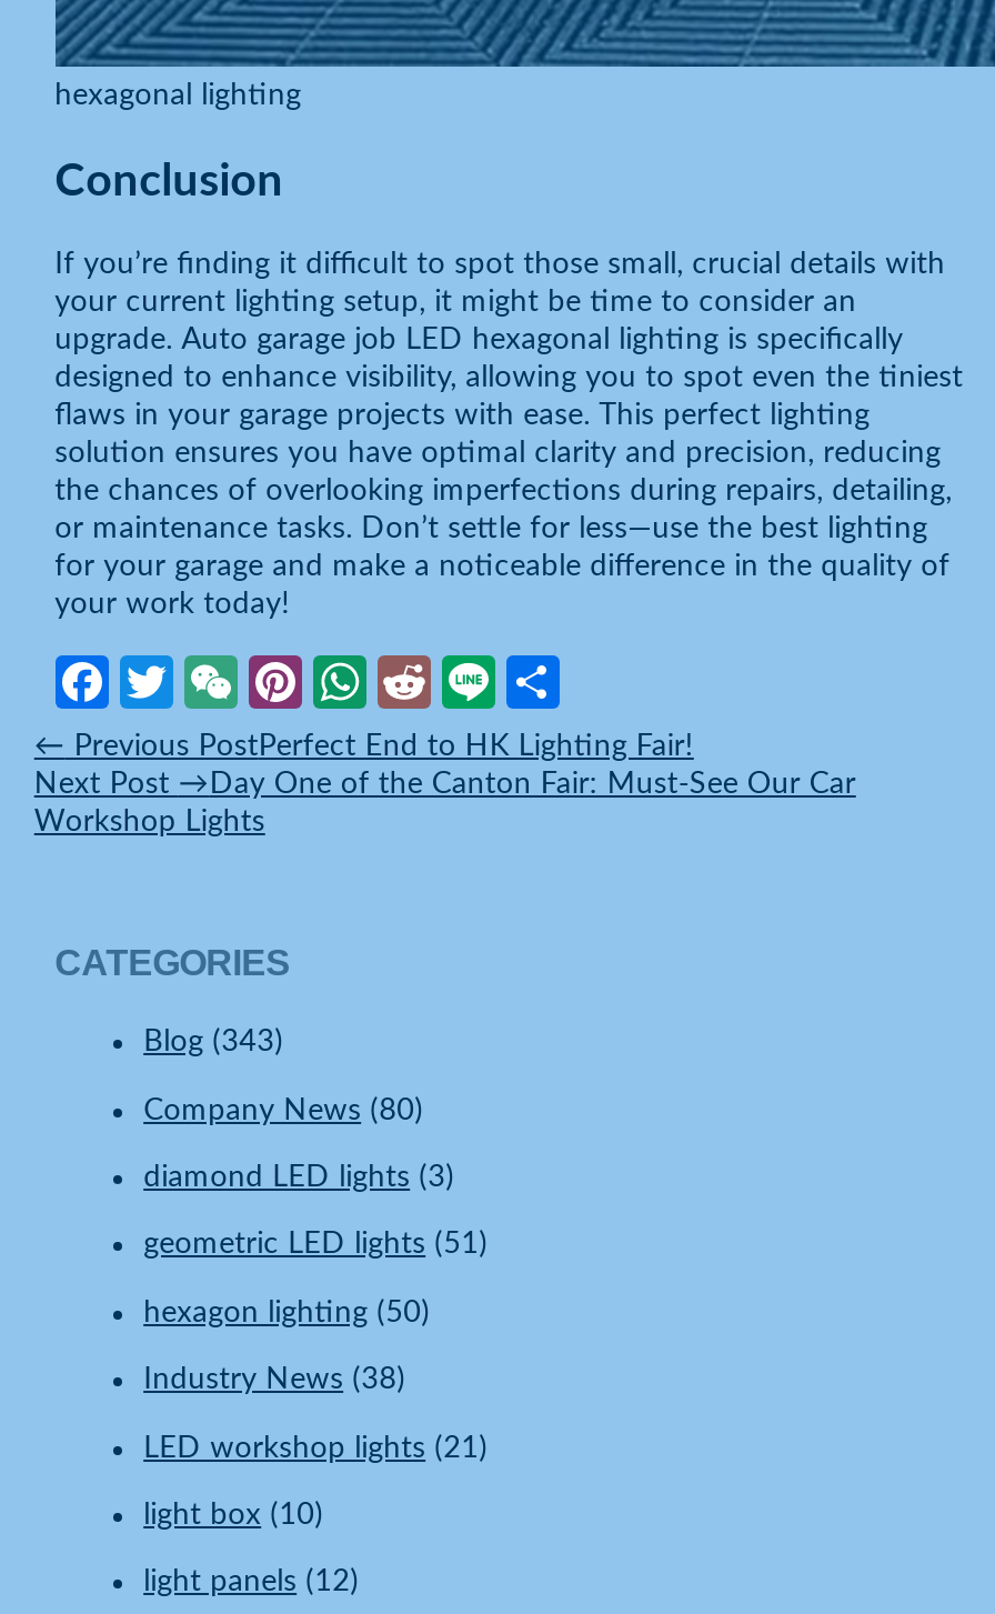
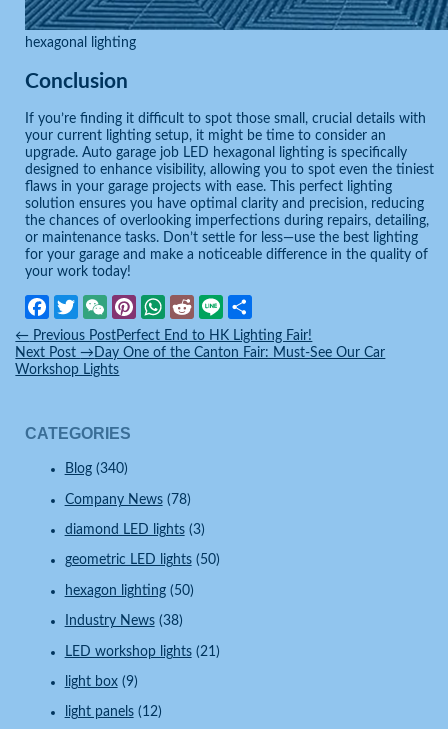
- Blog (343)
+ Blog (340)

- Company News (80)
+ Company News (78)

- geometric LED lights (51)
+ geometric LED lights (50)

- light box (10)
+ light box (9)
